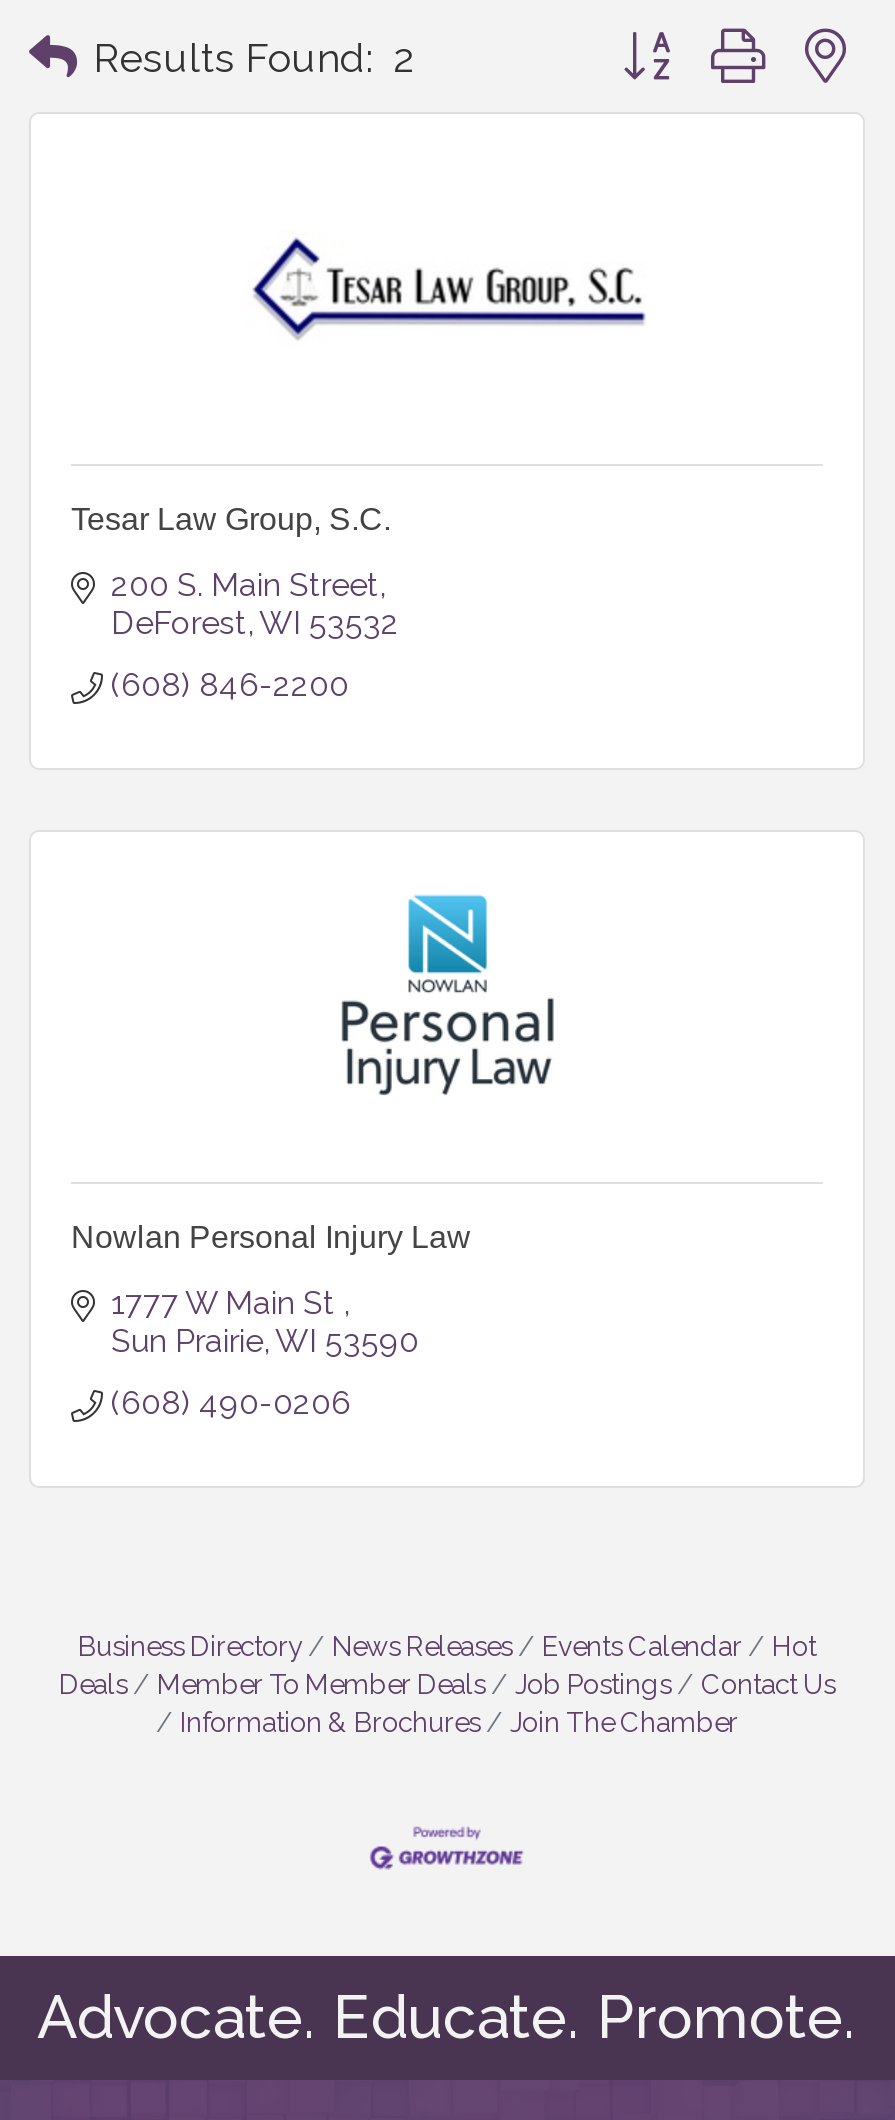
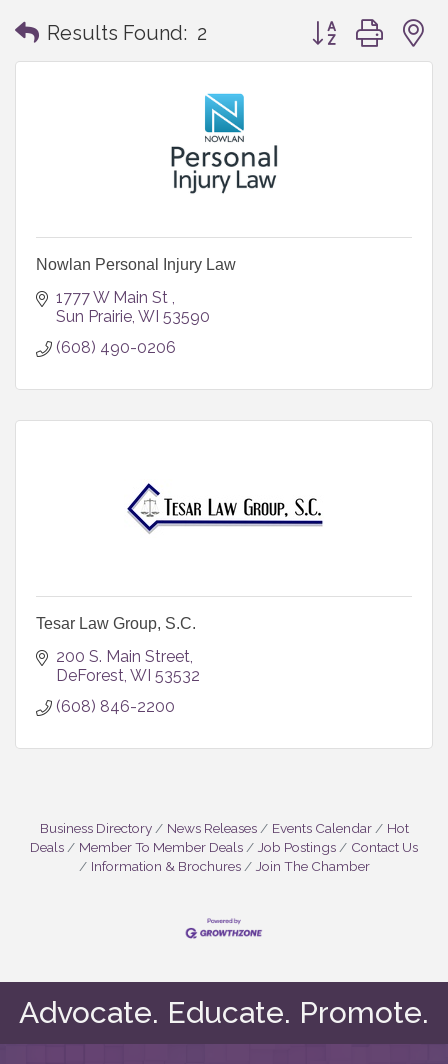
moved down: [image]

moved down: Tesar Law Group, S.C. | 200 S. Main Street | DeForest WI 53532 | (608) 846-2200

moved up: [image]

moved up: Nowlan Personal Injury Law | 1777 W Main St | Sun Prairie WI 53590 | (608) 490-0206
